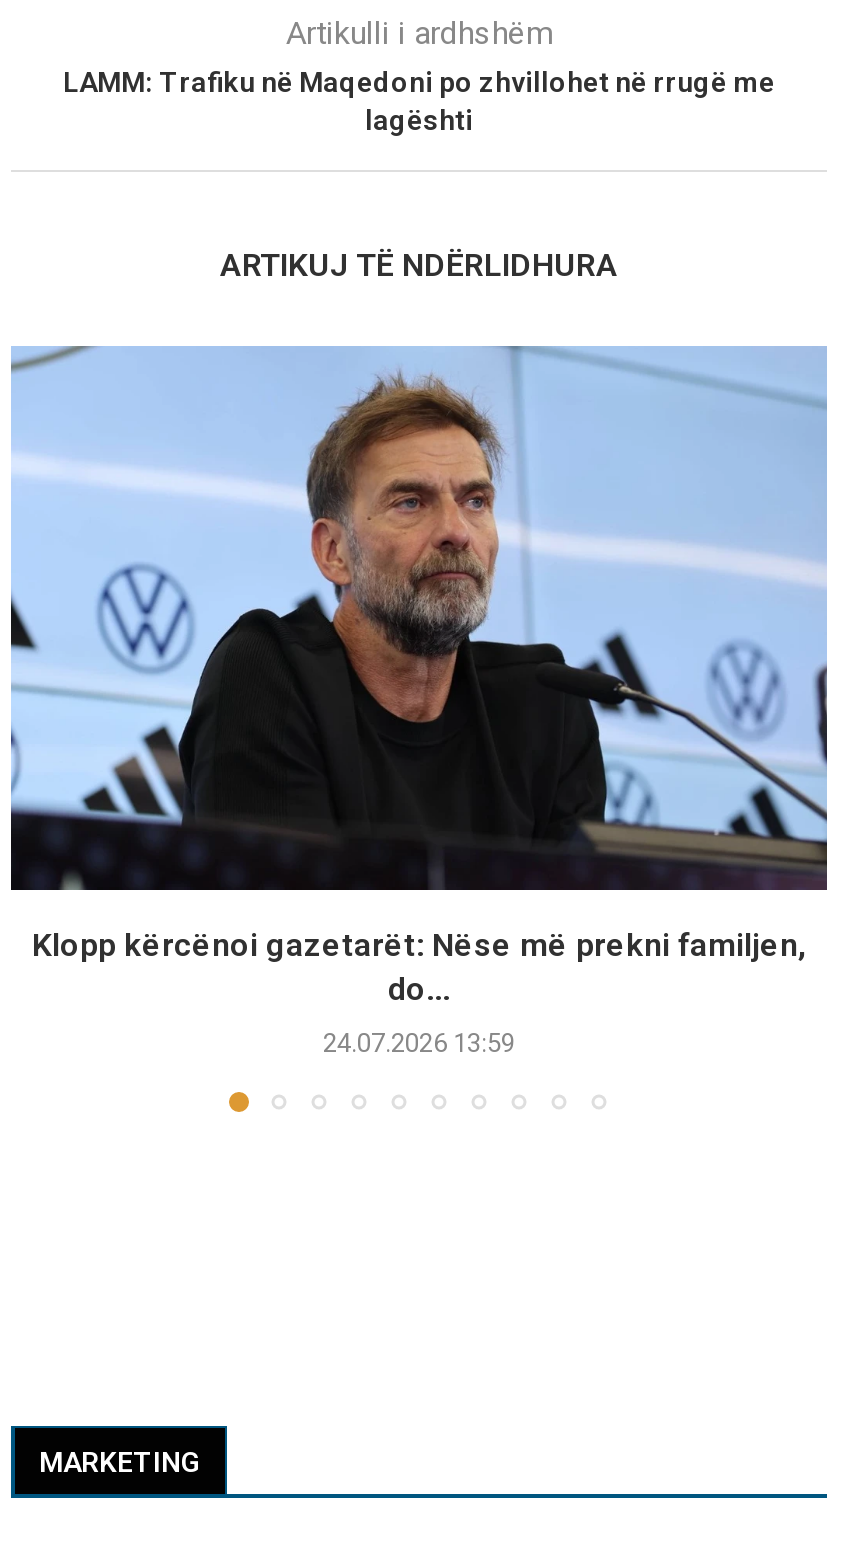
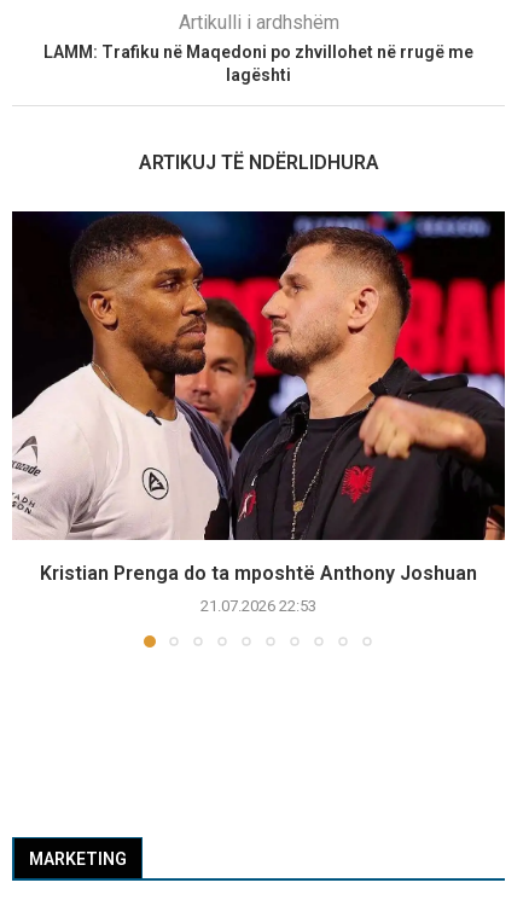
- [image]
- Klopp kërcënoi gazetarët: Nëse më prekni familjen,
- do...
+ [image]
+ Kristian Prenga do ta mposhtë Anthony Joshuan

- 24.07.2026 13:59
+ 21.07.2026 22:53
